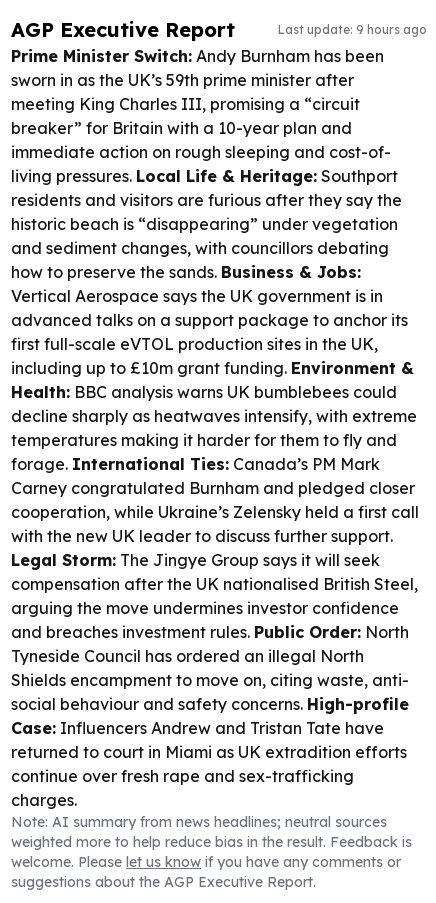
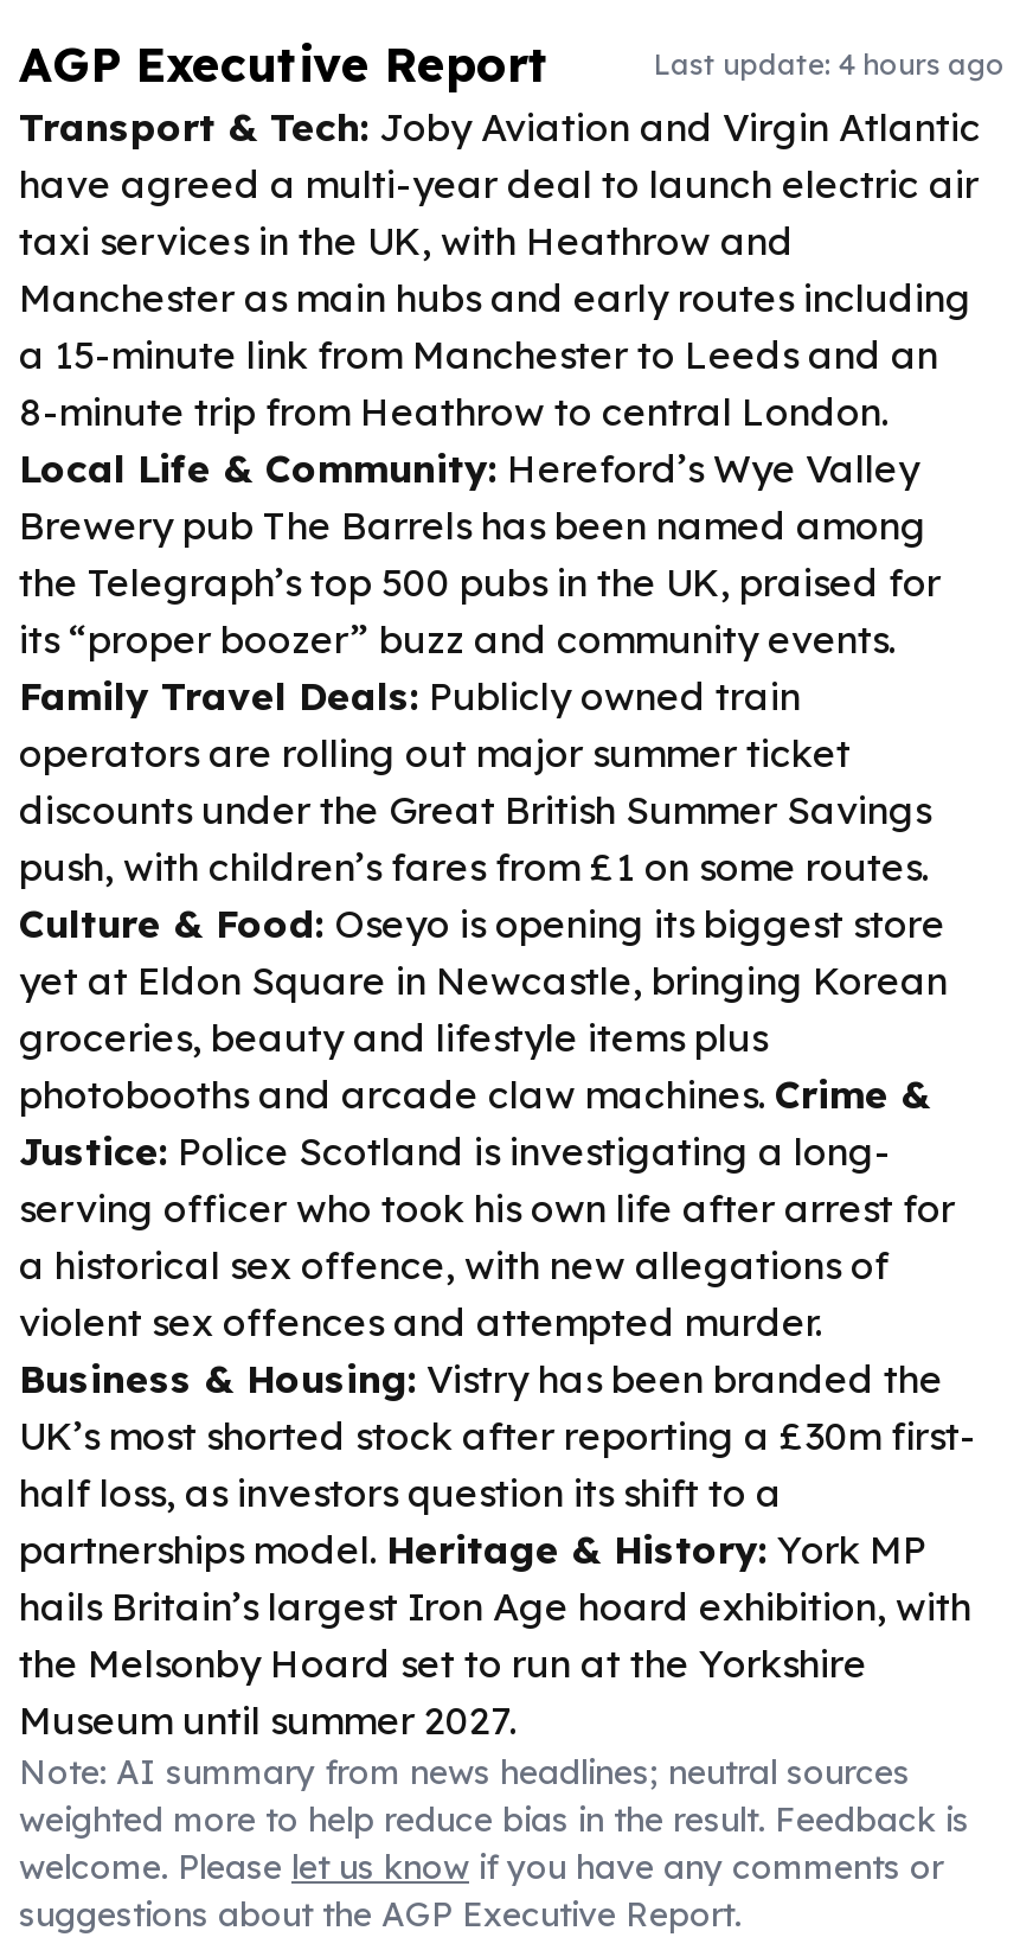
- Last update: 9 hours ago
- Prime Minister Switch: Andy Burnham has been
- sworn in as the UK’s 59th prime minister after
- meeting King Charles III, promising a “circuit
- breaker” for Britain with a 10-year plan and
- immediate action on rough sleeping and cost-of-
- living pressures. Local Life & Heritage: Southport
- residents and visitors are furious after they say the
- historic beach is “disappearing” under vegetation
- and sediment changes, with councillors debating
- how to preserve the sands. Business & Jobs:
- Vertical Aerospace says the UK government is in
- advanced talks on a support package to anchor its
- first full-scale eVTOL production sites in the UK,
- including up to £10m grant funding. Environment &
- Health: BBC analysis warns UK bumblebees could
- decline sharply as heatwaves intensify, with extreme
- temperatures making it harder for them to fly and
- forage. International Ties: Canada’s PM Mark
- Carney congratulated Burnham and pledged closer
- cooperation, while Ukraine’s Zelensky held a first call
- with the new UK leader to discuss further support.
- Legal Storm: The Jingye Group says it will seek
- compensation after the UK nationalised British Steel,
- arguing the move undermines investor confidence
- and breaches investment rules. Public Order: North
- Tyneside Council has ordered an illegal North
- Shields encampment to move on, citing waste, anti-
- social behaviour and safety concerns. High-profile
- Case: Influencers Andrew and Tristan Tate have
- returned to court in Miami as UK extradition efforts
- continue over fresh rape and sex-trafficking
- charges.
+ Last update: 4 hours ago
+ Transport & Tech: Joby Aviation and Virgin Atlantic
+ have agreed a multi-year deal to launch electric air
+ taxi services in the UK, with Heathrow and
+ Manchester as main hubs and early routes including
+ a 15-minute link from Manchester to Leeds and an
+ 8-minute trip from Heathrow to central London.
+ Local Life & Community: Hereford’s Wye Valley
+ Brewery pub The Barrels has been named among
+ the Telegraph’s top 500 pubs in the UK, praised for
+ its “proper boozer” buzz and community events.
+ Family Travel Deals: Publicly owned train
+ operators are rolling out major summer ticket
+ discounts under the Great British Summer Savings
+ push, with children’s fares from £1 on some routes.
+ Culture & Food: Oseyo is opening its biggest store
+ yet at Eldon Square in Newcastle, bringing Korean
+ groceries, beauty and lifestyle items plus
+ photobooths and arcade claw machines. Crime &
+ Justice: Police Scotland is investigating a long-
+ serving officer who took his own life after arrest for
+ a historical sex offence, with new allegations of
+ violent sex offences and attempted murder.
+ Business & Housing: Vistry has been branded the
+ UK’s most shorted stock after reporting a £30m first-
+ half loss, as investors question its shift to a
+ partnerships model. Heritage & History: York MP
+ hails Britain’s largest Iron Age hoard exhibition, with
+ the Melsonby Hoard set to run at the Yorkshire
+ Museum until summer 2027.
